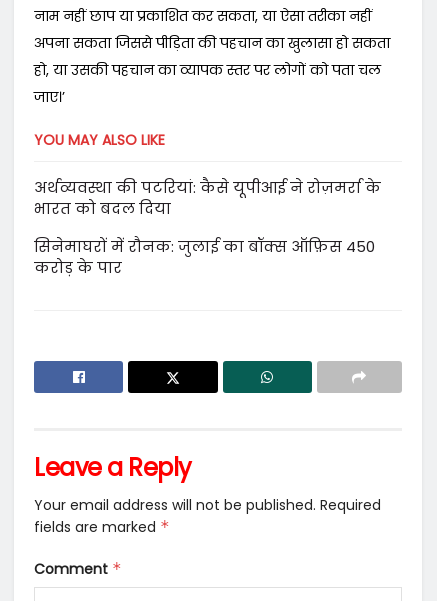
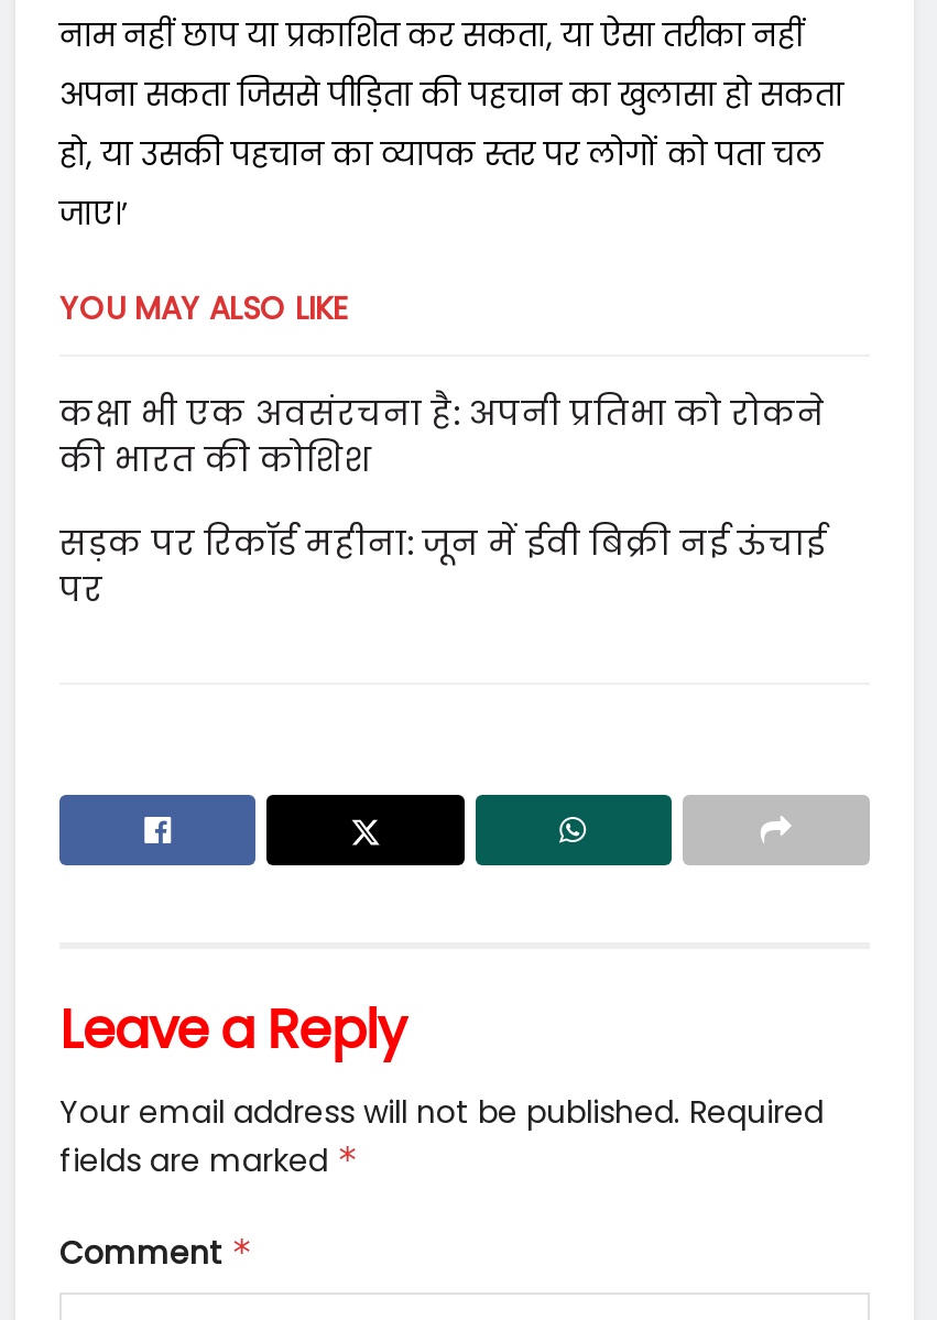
- अर्थव्यवस्था की पटरियां: कैसे यूपीआई ने रोज़मर्रा के
- भारत को बदल दिया
+ कक्षा भी एक अवसंरचना है: अपनी प्रतिभा को रोकने
+ की भारत की कोशिश

- सिनेमाघरों में रौनक: जुलाई का बॉक्स ऑफ़िस 450
- करोड़ के पार
+ सड़क पर रिकॉर्ड महीना: जून में ईवी बिक्री नई ऊंचाई
+ पर
